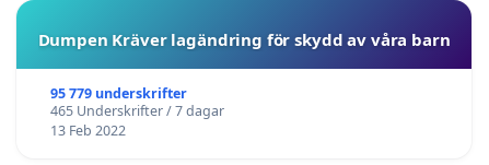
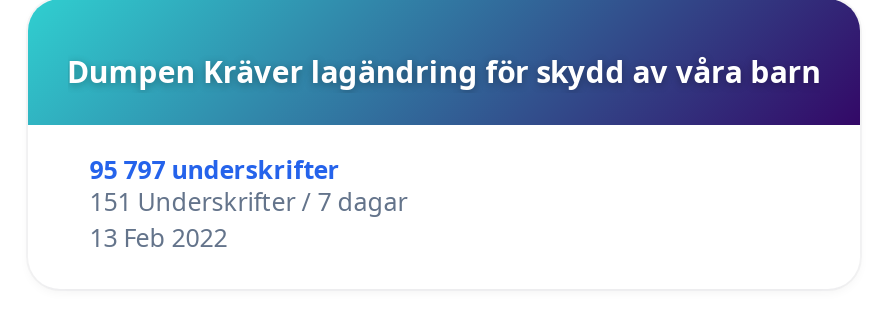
- 95 779 underskrifter
+ 95 797 underskrifter

- 465 Underskrifter / 7 dagar
+ 151 Underskrifter / 7 dagar
